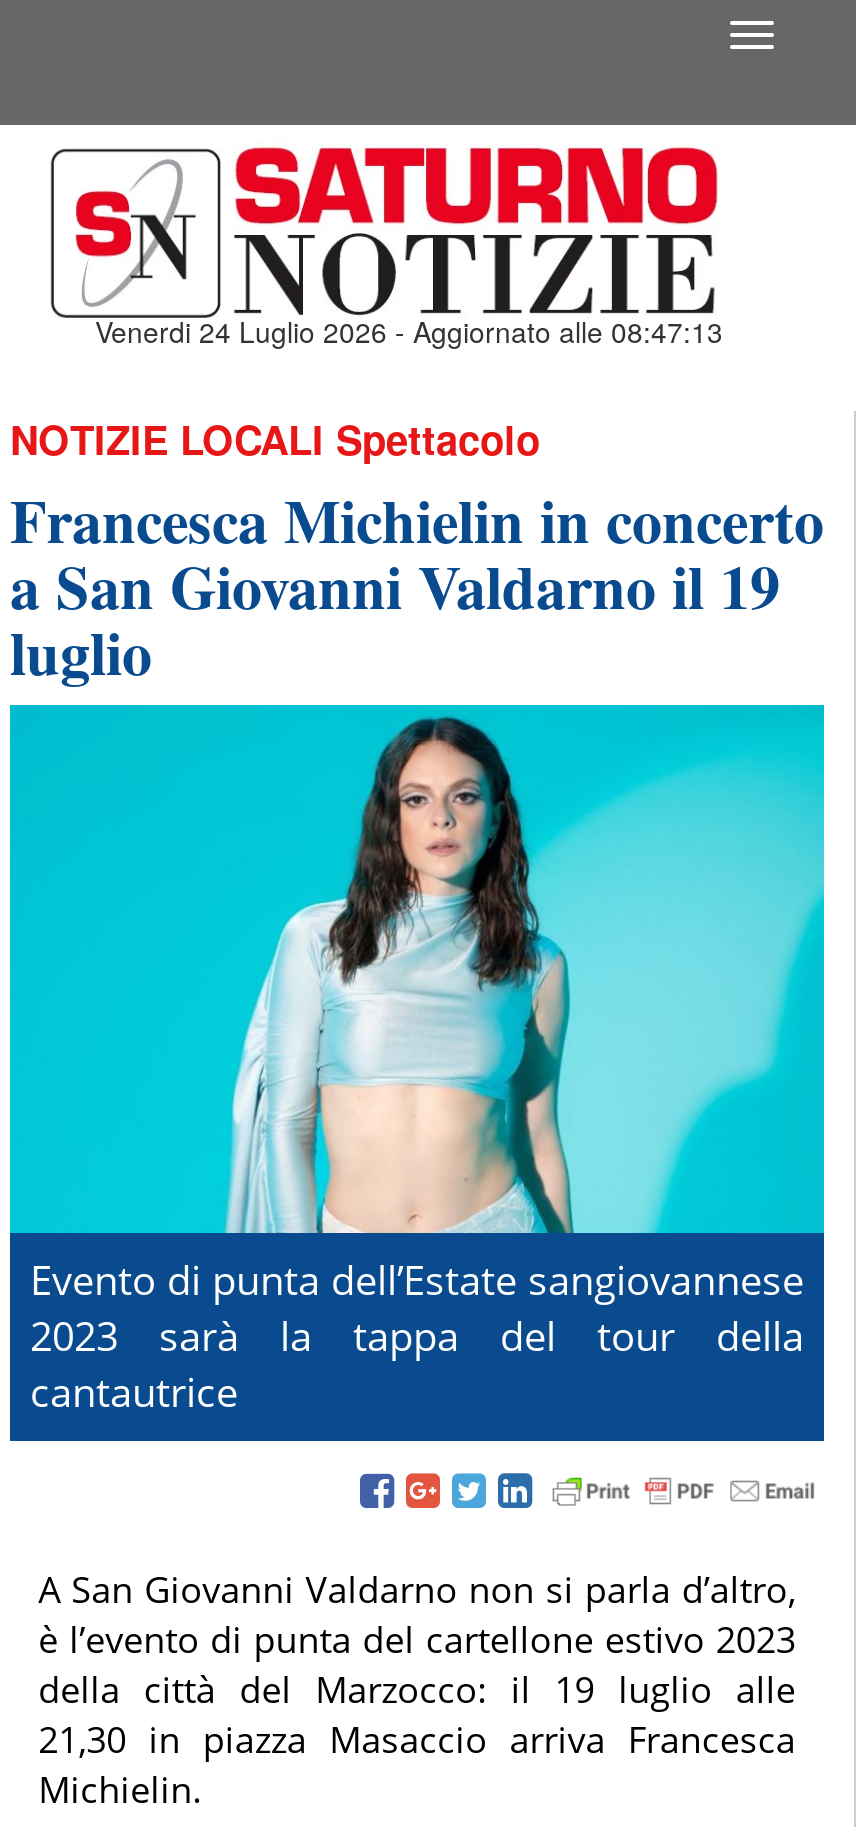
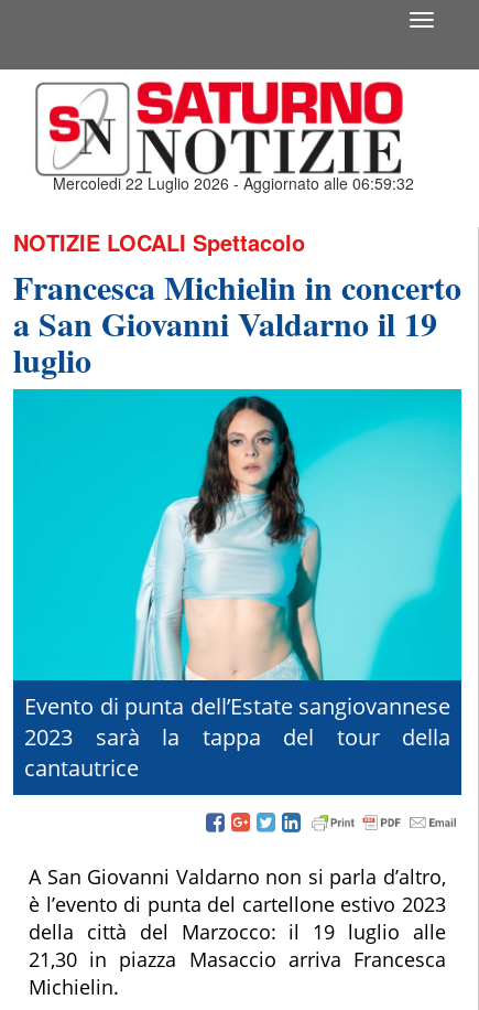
- Venerdi 24 Luglio 2026 - Aggiornato alle 08:47:13
+ Mercoledi 22 Luglio 2026 - Aggiornato alle 06:59:32
